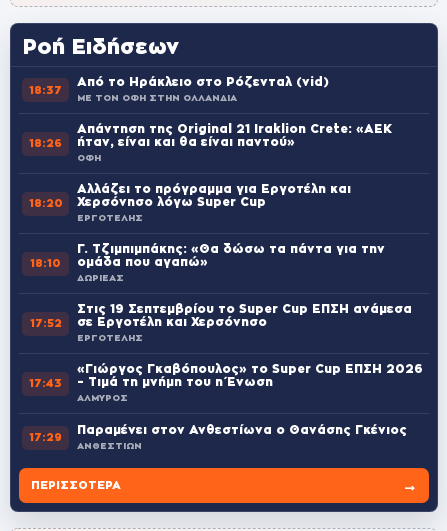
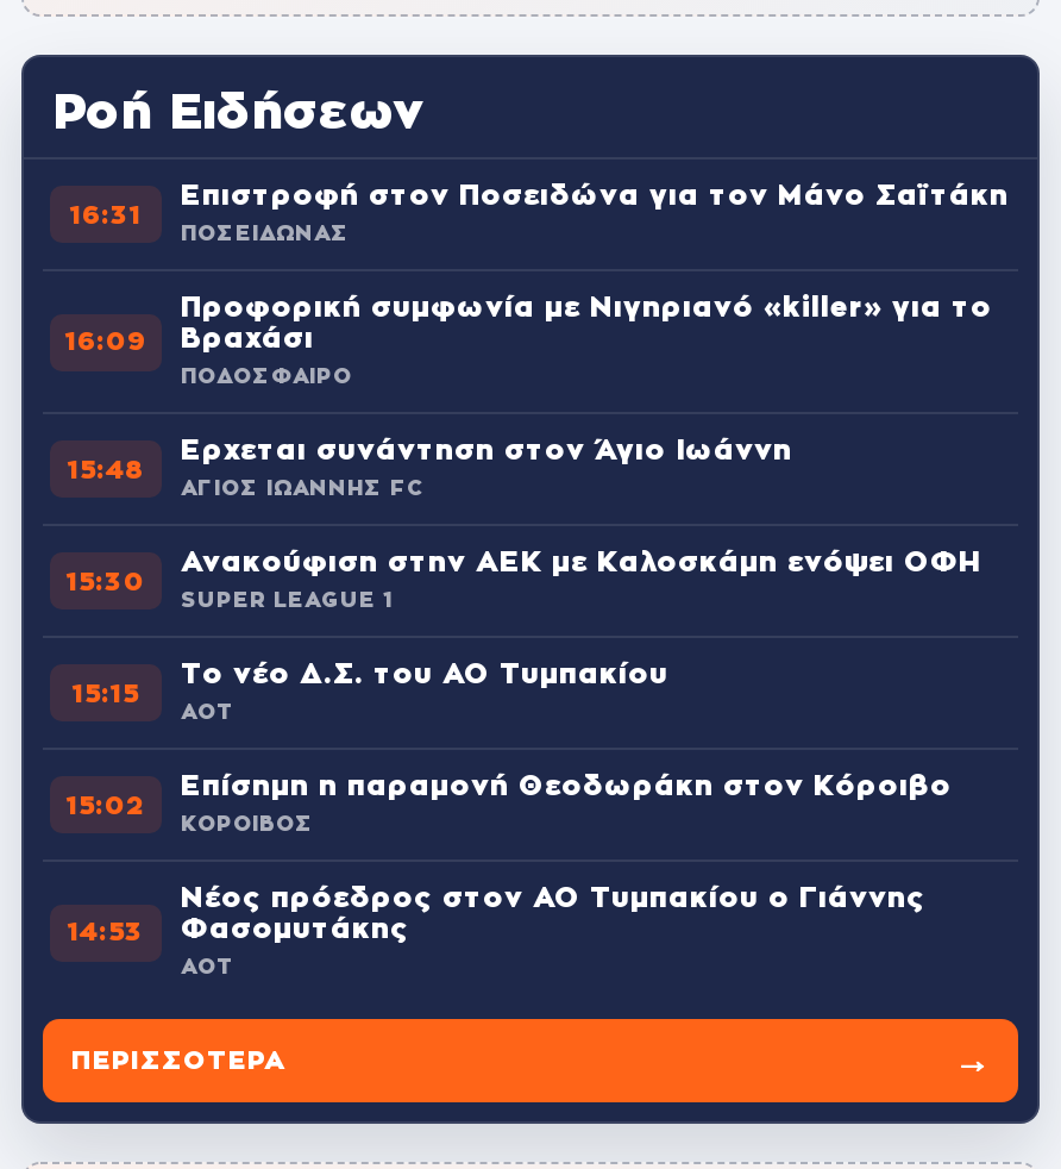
- Από το Ηράκλειο στο Ρόζενταλ (vid)
- ΜΕ ΤΟΝ ΟΦΗ ΣΤΗΝ ΟΛΛΑΝΔΙΑ
+ Επιστροφή στον Ποσειδώνα για τον Μάνο Σαϊτάκη
+ ΠΟΣΕΙΔΩΝΑΣ

- 18:37
+ 16:31

- Απάντηση της Original 21 Iraklion Crete: «ΑΕΚ
- ήταν, είναι και θα είναι παντού»
- ΟΦΗ
+ Προφορική συμφωνία με Νιγηριανό «killer» για το
+ Βραχάσι
+ ΠΟΔΟΣΦΑΙΡΟ

- 18:26
+ 16:09

- Αλλάζει το πρόγραμμα για Εργοτέλη και
- Χερσόνησο λόγω Super Cup
- ΕΡΓΟΤΕΛΗΣ
+ Έρχεται συνάντηση στον Άγιο Ιωάννη
+ ΑΓΙΟΣ ΙΩΑΝΝΗΣ FC

- 18:20
+ 15:48

- Γ. Τζιμπιμπάκης: «Θα δώσω τα πάντα για την
- ομάδα που αγαπώ»
- ΔΩΡΙΕΑΣ
+ Ανακούφιση στην ΑΕΚ με Καλοσκάμη ενόψει ΟΦΗ
+ SUPER LEAGUE 1

- 18:10
+ 15:30

- Στις 19 Σεπτεμβρίου το Super Cup ΕΠΣΗ ανάμεσα
- σε Εργοτέλη και Χερσόνησο
- ΕΡΓΟΤΕΛΗΣ
+ Το νέο Δ.Σ. του ΑΟ Τυμπακίου
+ ΑΟΤ

- 17:52
+ 15:15

- «Γιώργος Γκαβόπουλος» το Super Cup ΕΠΣΗ 2026
- – Τιμά τη μνήμη του η Ένωση
- ΑΛΜΥΡΟΣ
+ Επίσημη η παραμονή Θεοδωράκη στον Κόροιβο
+ ΚΟΡΟΙΒΟΣ

- 17:43
+ 15:02

- Παραμένει στον Ανθεστίωνα ο Θανάσης Γκένιος
- ΑΝΘΕΣΤΙΩΝ
+ Νέος πρόεδρος στον ΑΟ Τυμπακίου ο Γιάννης
+ Φασομυτάκης
+ ΑΟΤ

- 17:29
+ 14:53
